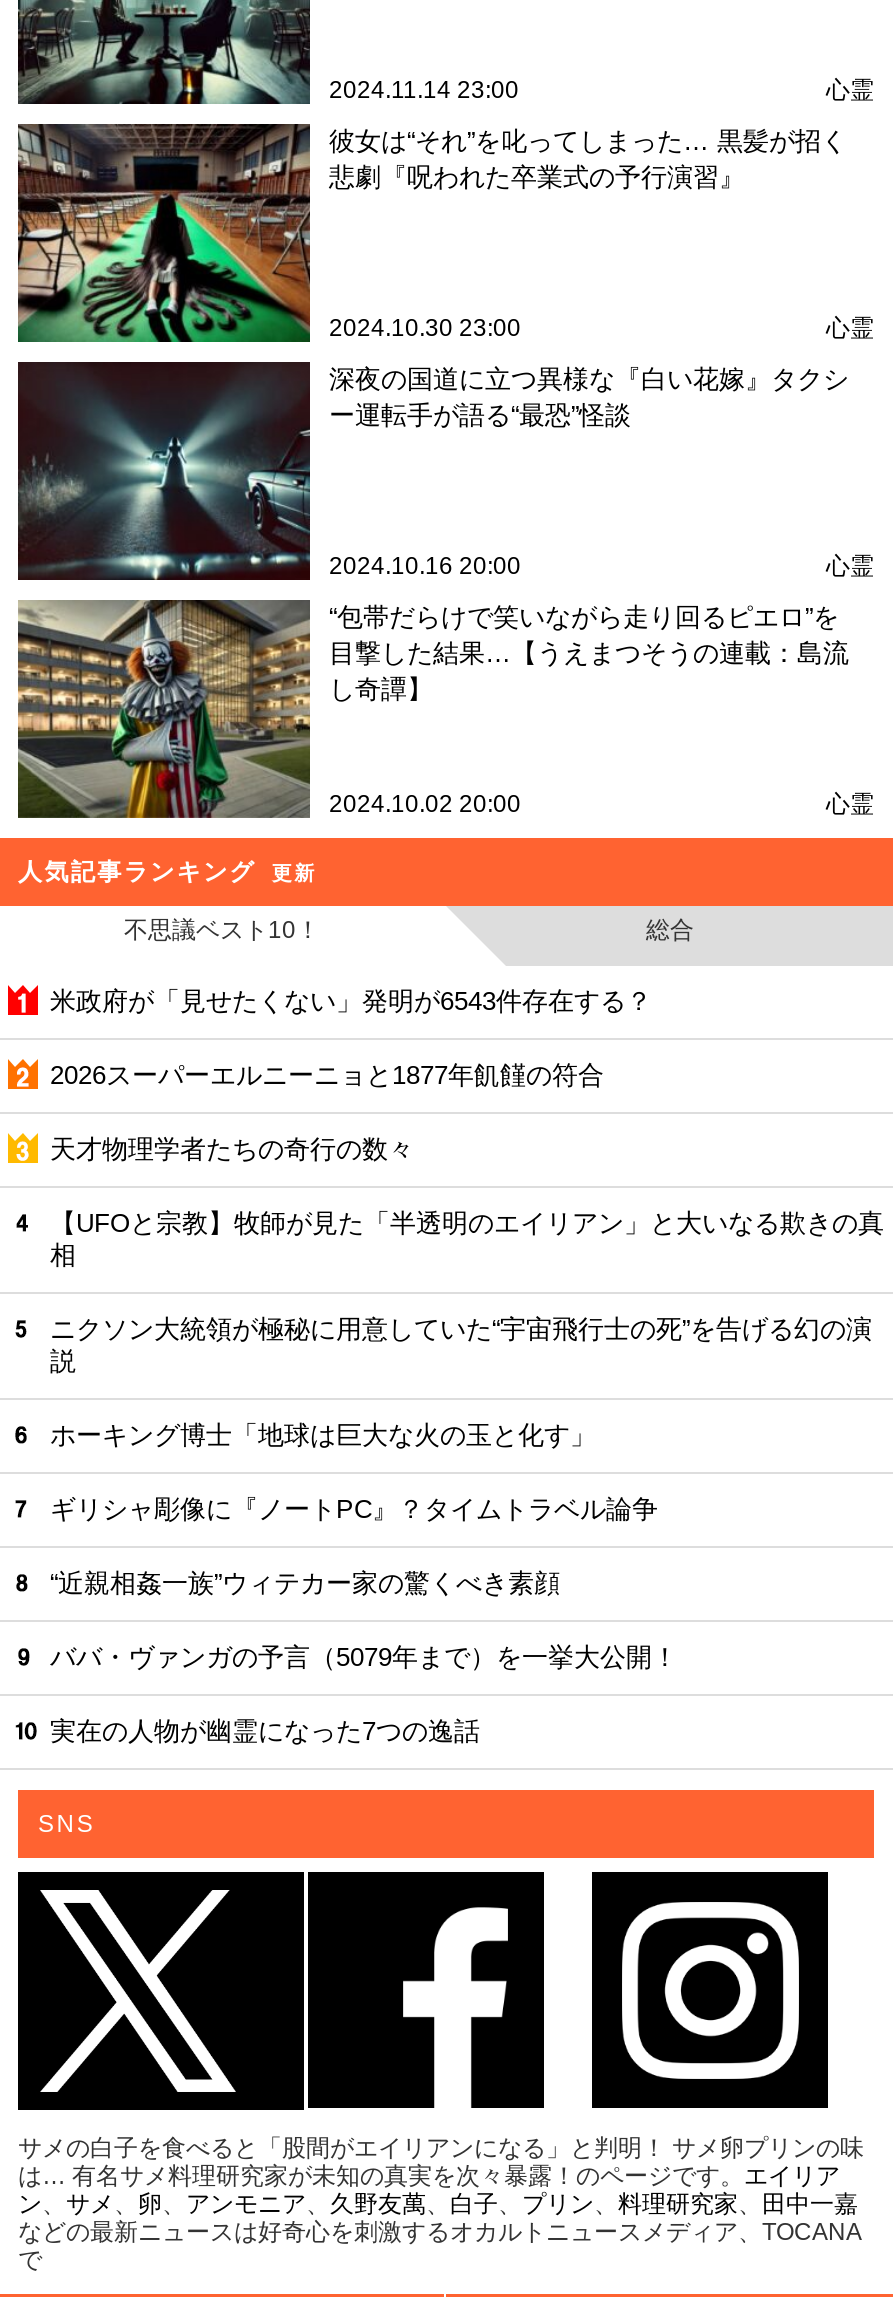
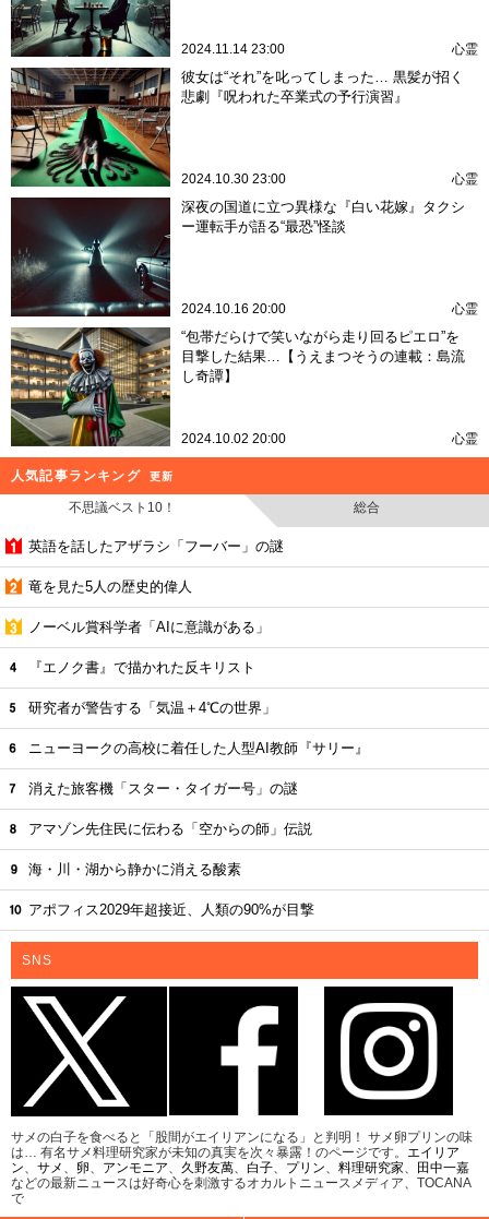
- 米政府が「見せたくない」発明が6543件存在する？
+ 英語を話したアザラシ「フーバー」の謎

- 2026スーパーエルニーニョと1877年飢饉の符合
+ 竜を見た5人の歴史的偉人

- 天才物理学者たちの奇行の数々
+ ノーベル賞科学者「AIに意識がある」

- 【UFOと宗教】牧師が見た「半透明のエイリアン」と大いなる欺きの真
- 相
+ 『エノク書』で描かれた反キリスト

- ニクソン大統領が極秘に用意していた“宇宙飛行士の死”を告げる幻の演
- 説
+ 研究者が警告する「気温＋4℃の世界」

- ホーキング博士「地球は巨大な火の玉と化す」
+ ニューヨークの高校に着任した人型AI教師『サリー』

- ギリシャ彫像に『ノートPC』？タイムトラベル論争
+ 消えた旅客機「スター・タイガー号」の謎

- “近親相姦一族”ウィテカー家の驚くべき素顔
+ アマゾン先住民に伝わる「空からの師」伝説

- ババ・ヴァンガの予言（5079年まで）を一挙大公開！
+ 海・川・湖から静かに消える酸素

- 実在の人物が幽霊になった7つの逸話
+ アポフィス2029年超接近、人類の90%が目撃
